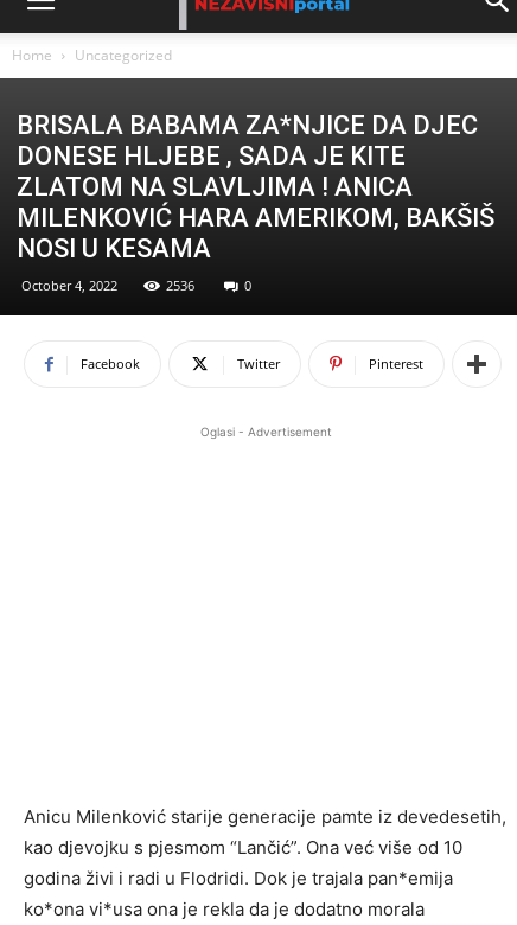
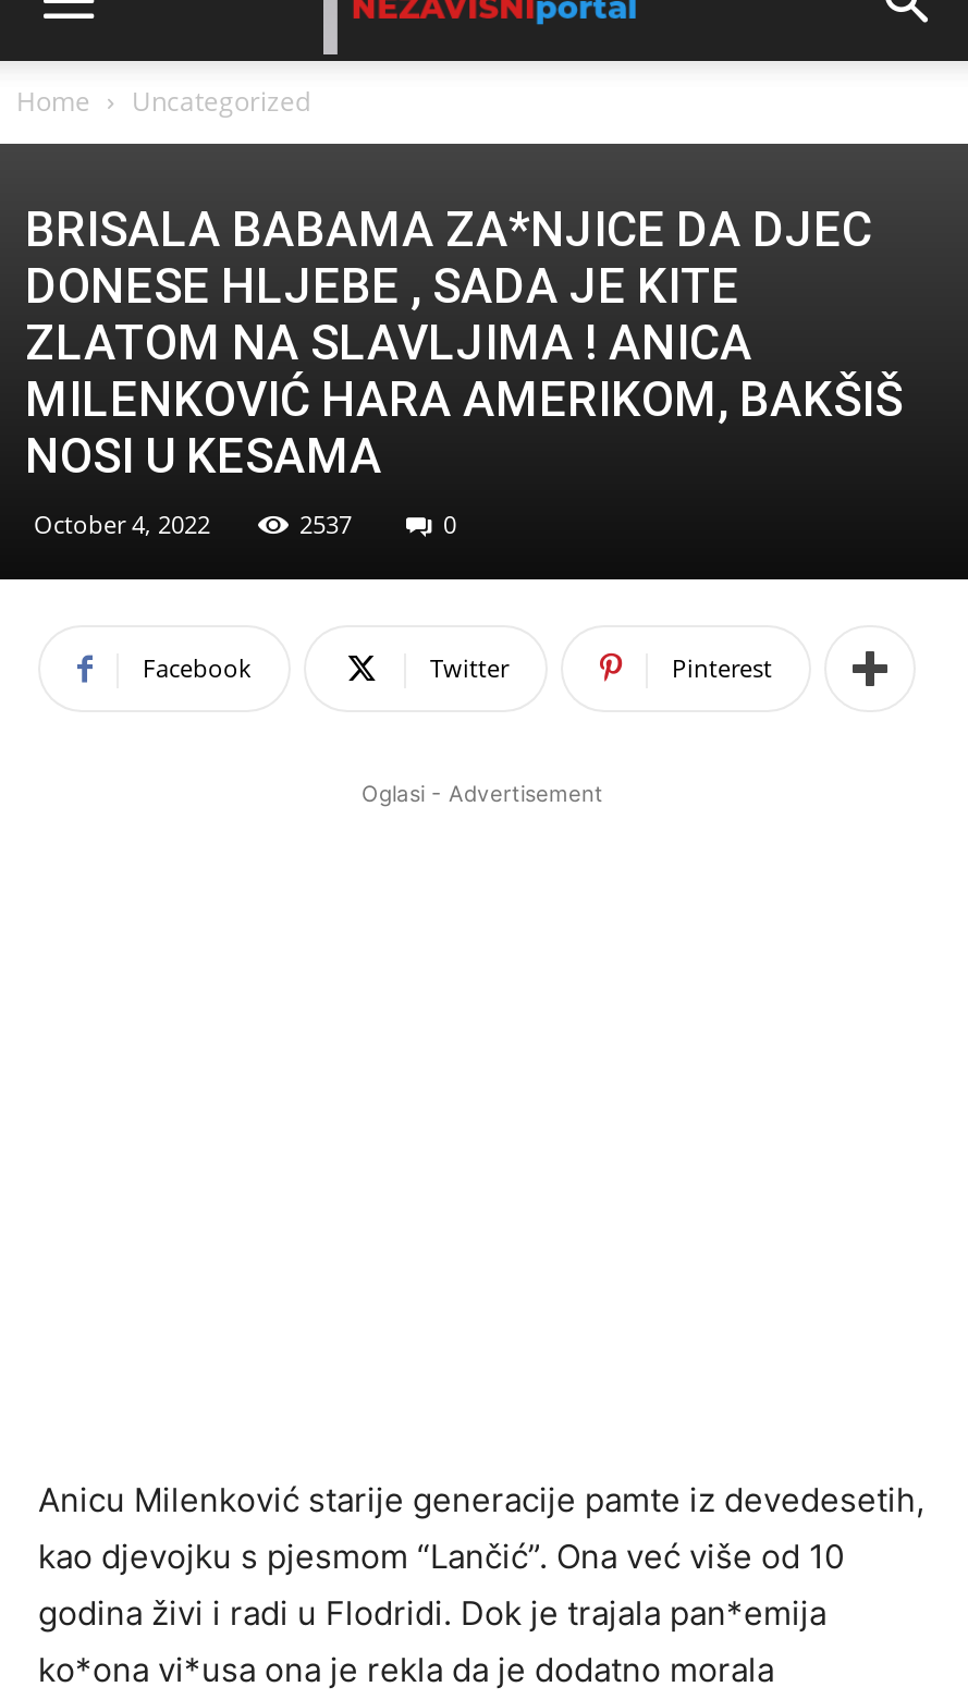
- 2536
+ 2537
